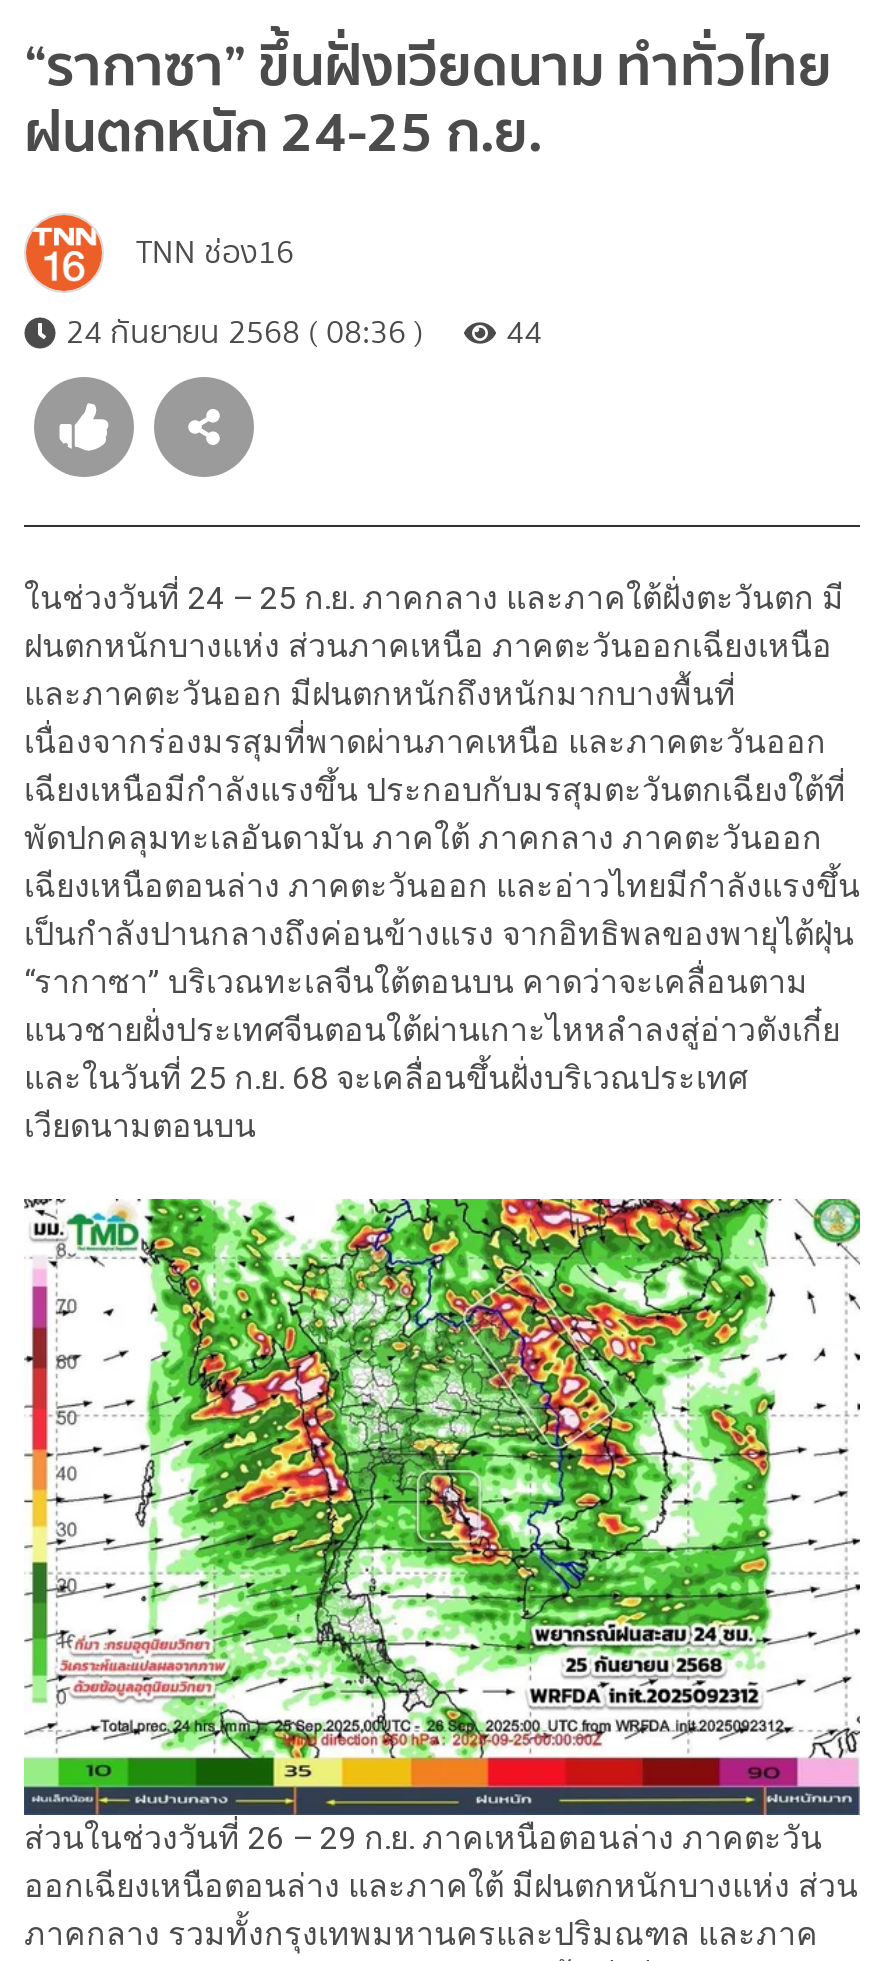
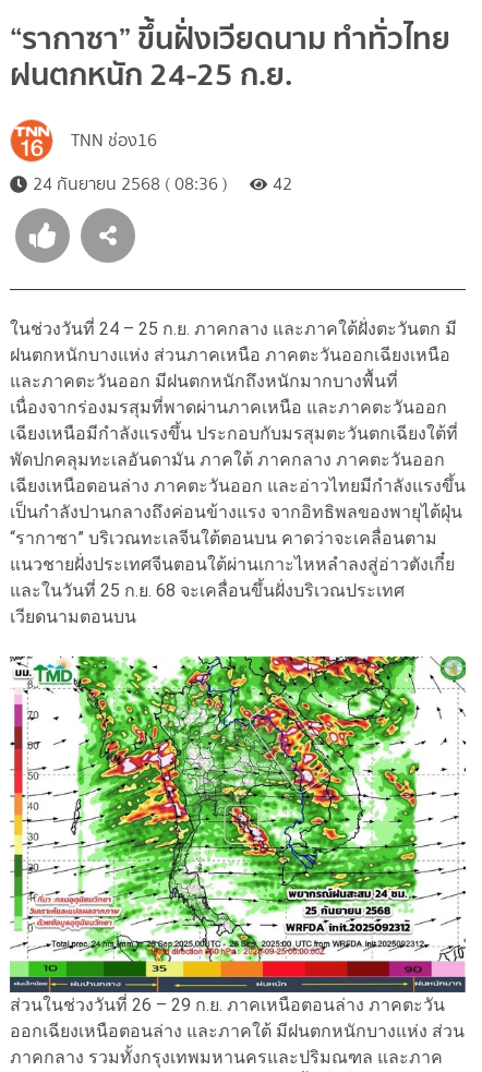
- 24 กันยายน 2568 ( 08:36 ) 44
+ 24 กันยายน 2568 ( 08:36 ) 42
